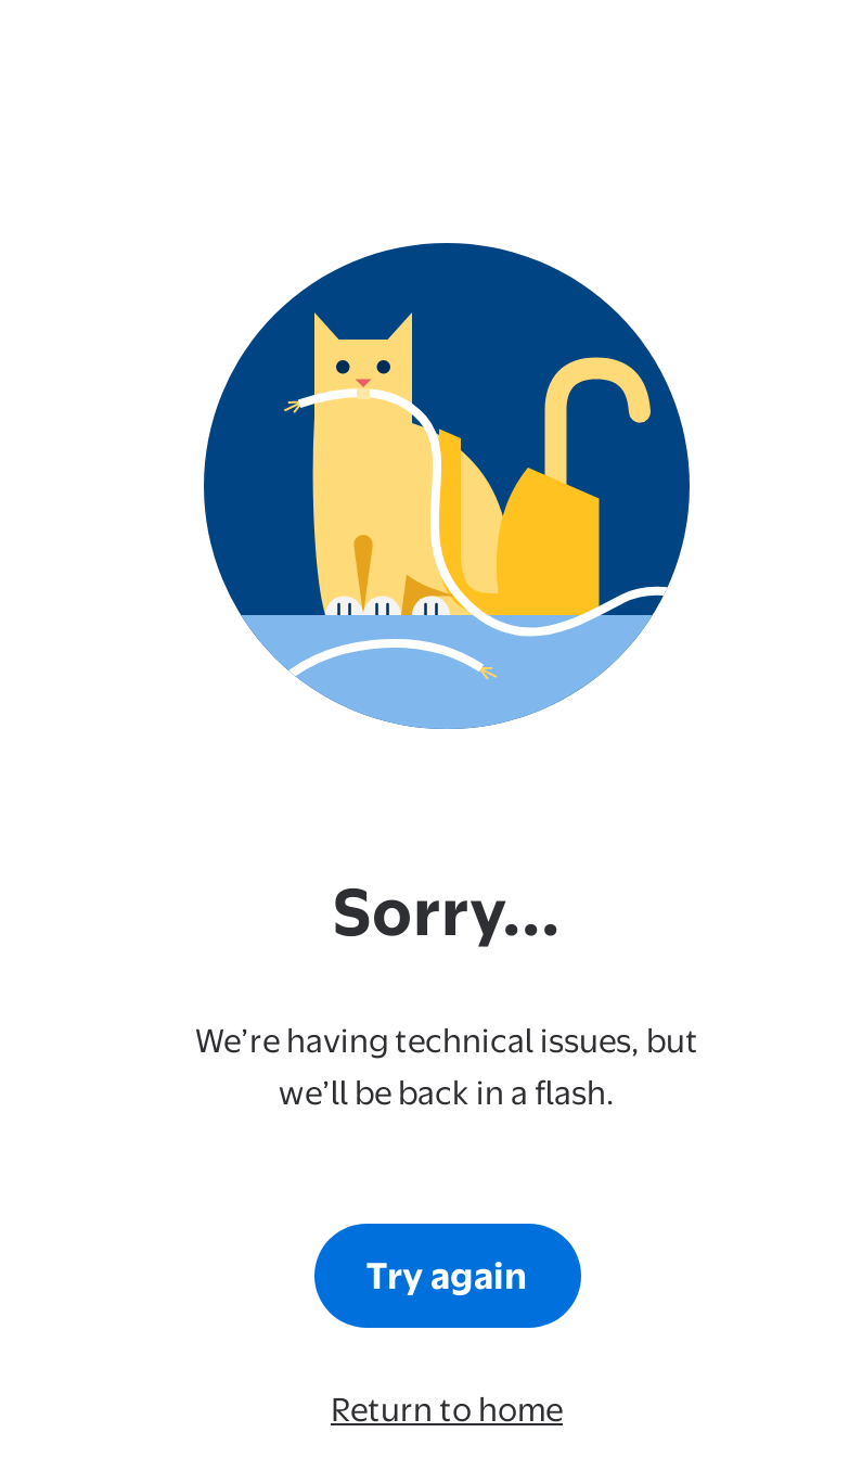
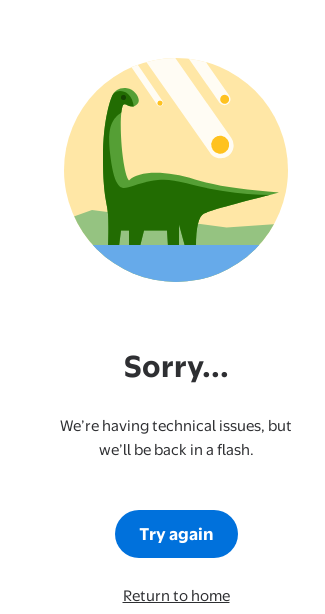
- [image]
+ [image]
